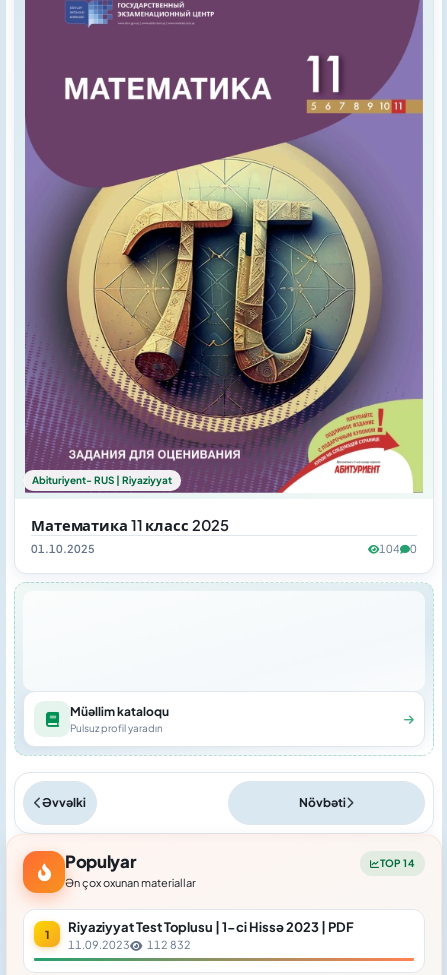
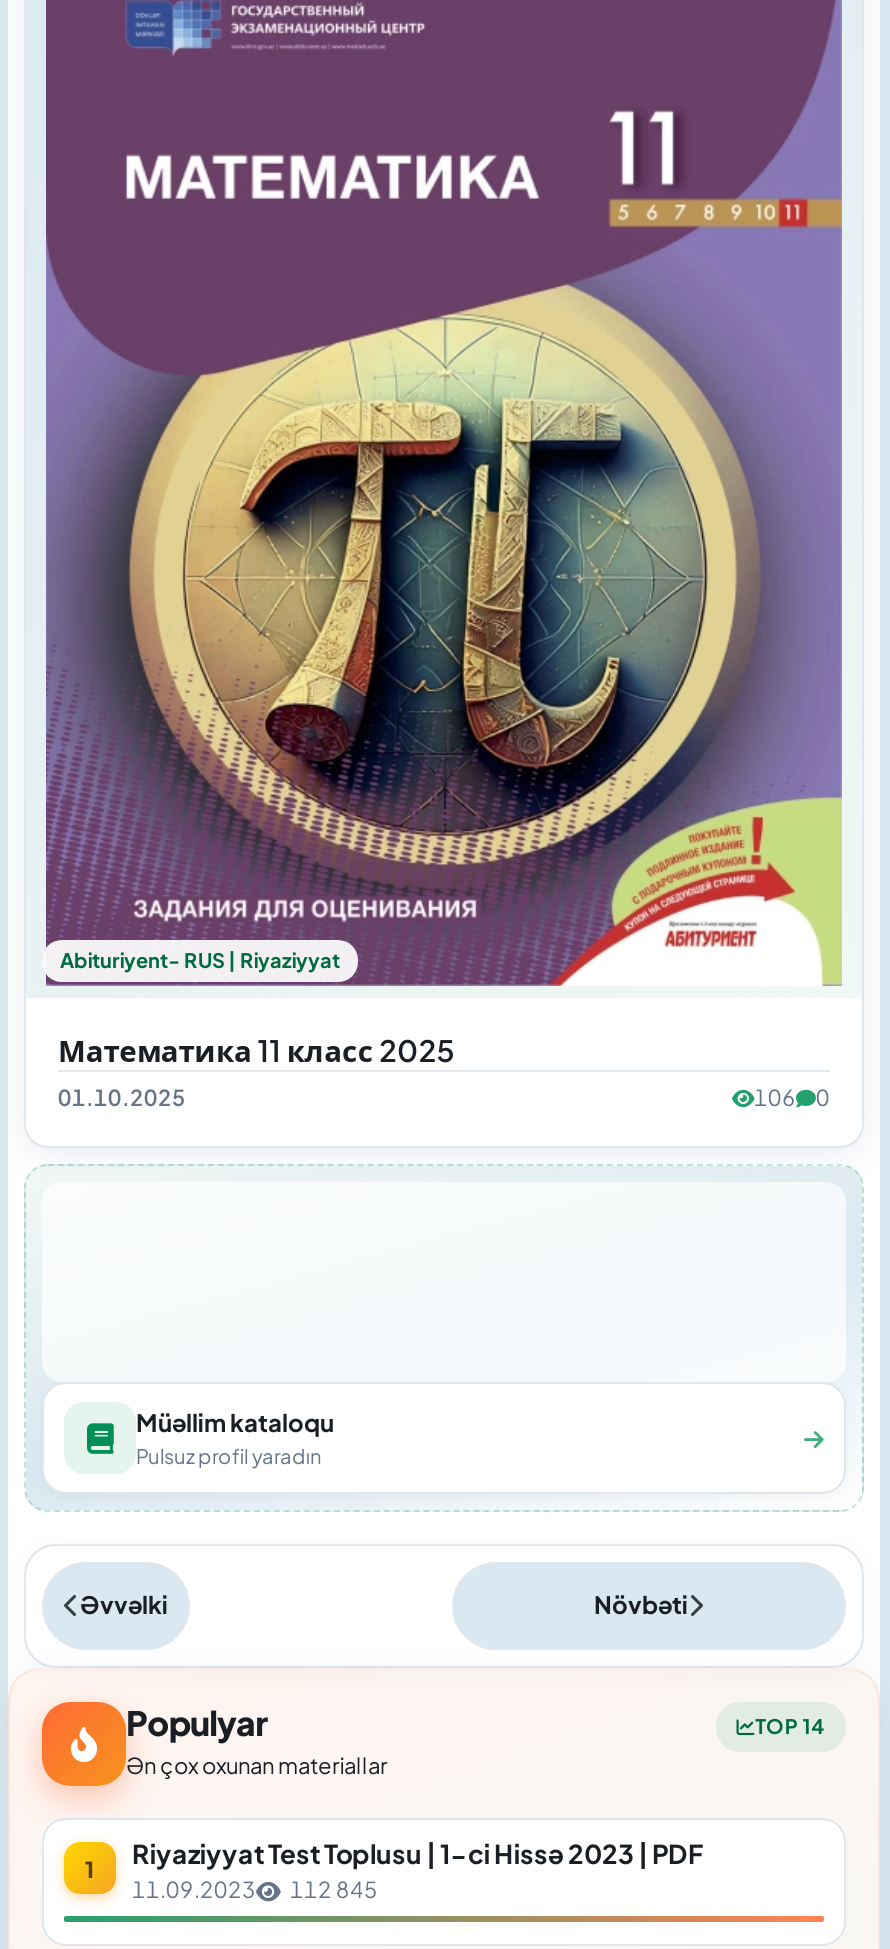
- 104 0
+ 106 0

- 11.09.2023 112 832
+ 11.09.2023 112 845
